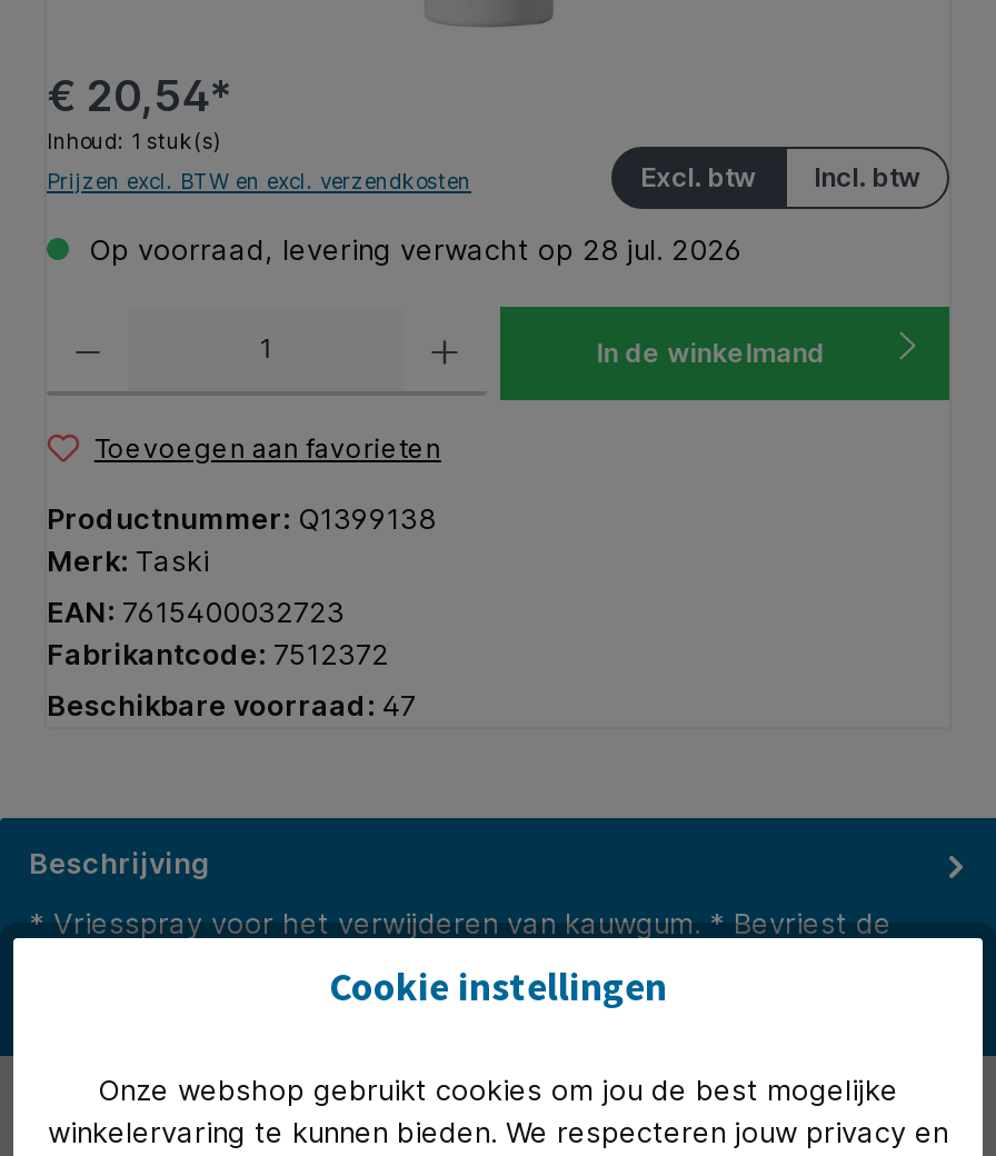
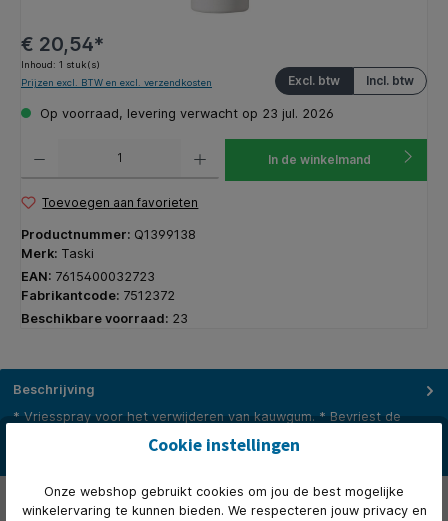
- Op voorraad, levering verwacht op 28 jul. 2026
+ Op voorraad, levering verwacht op 23 jul. 2026

- Beschikbare voorraad: 47
+ Beschikbare voorraad: 23
